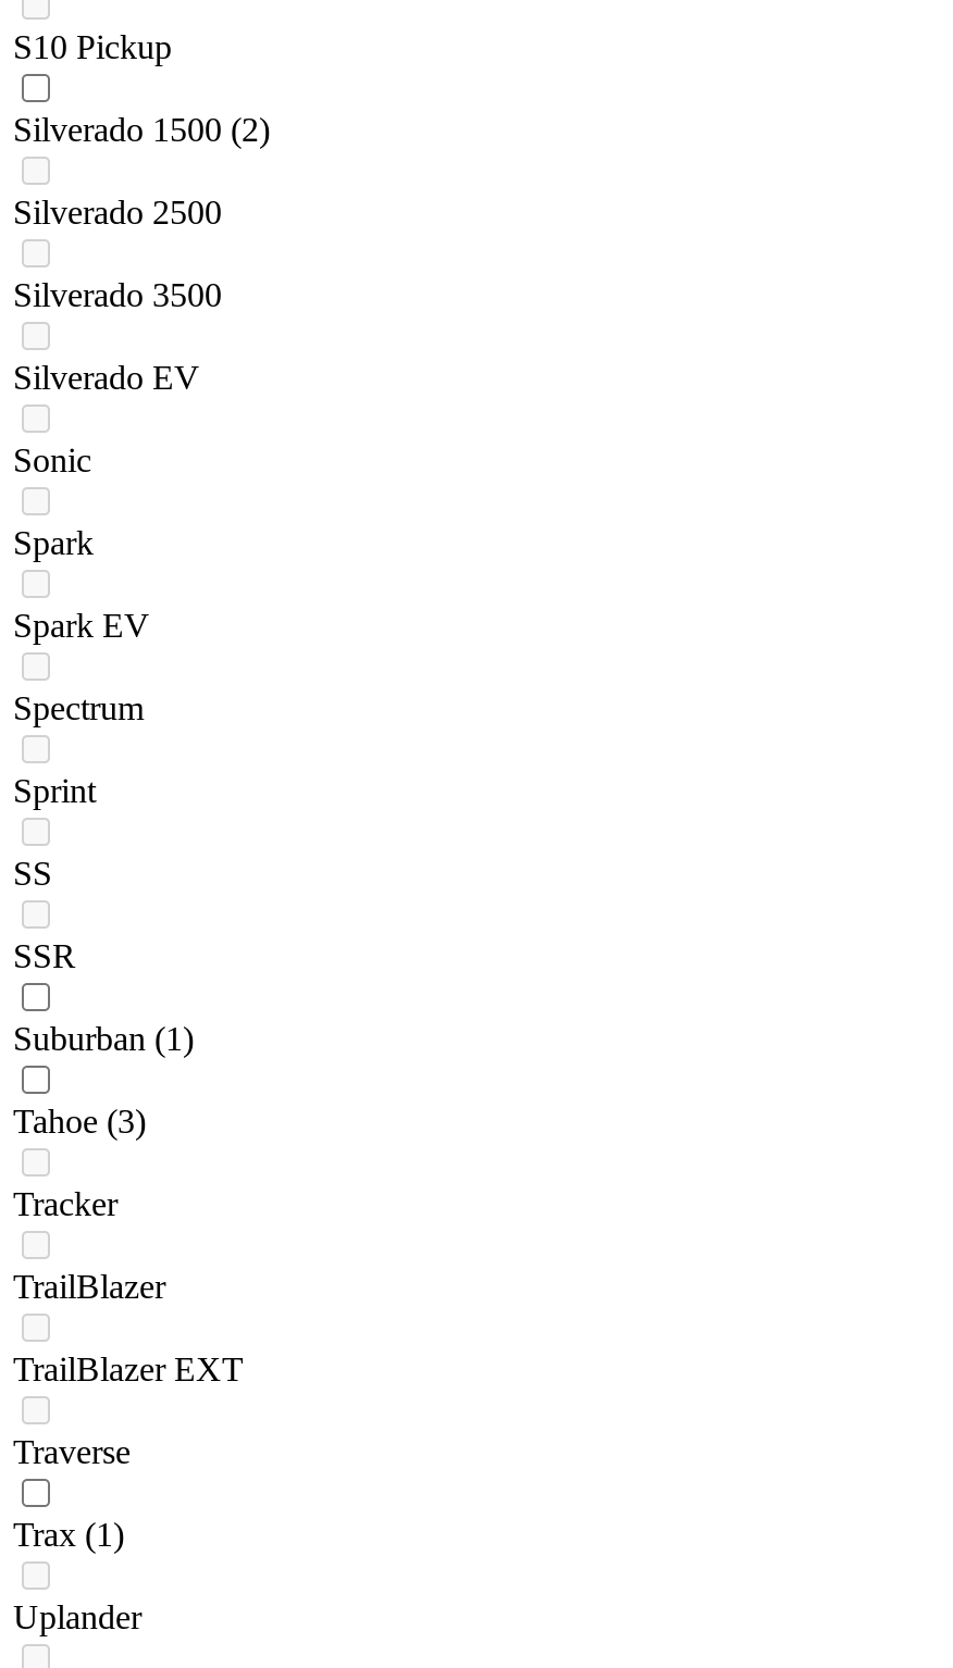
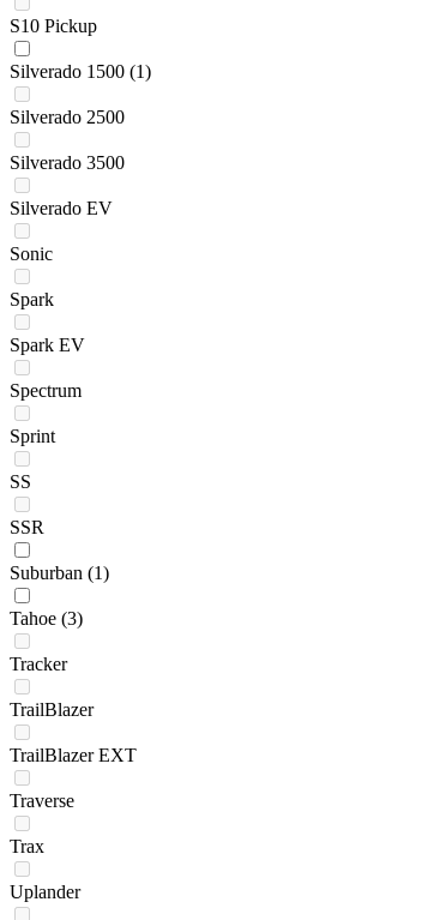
- Silverado 1500 (2)
+ Silverado 1500 (1)

- Trax (1)
+ Trax
